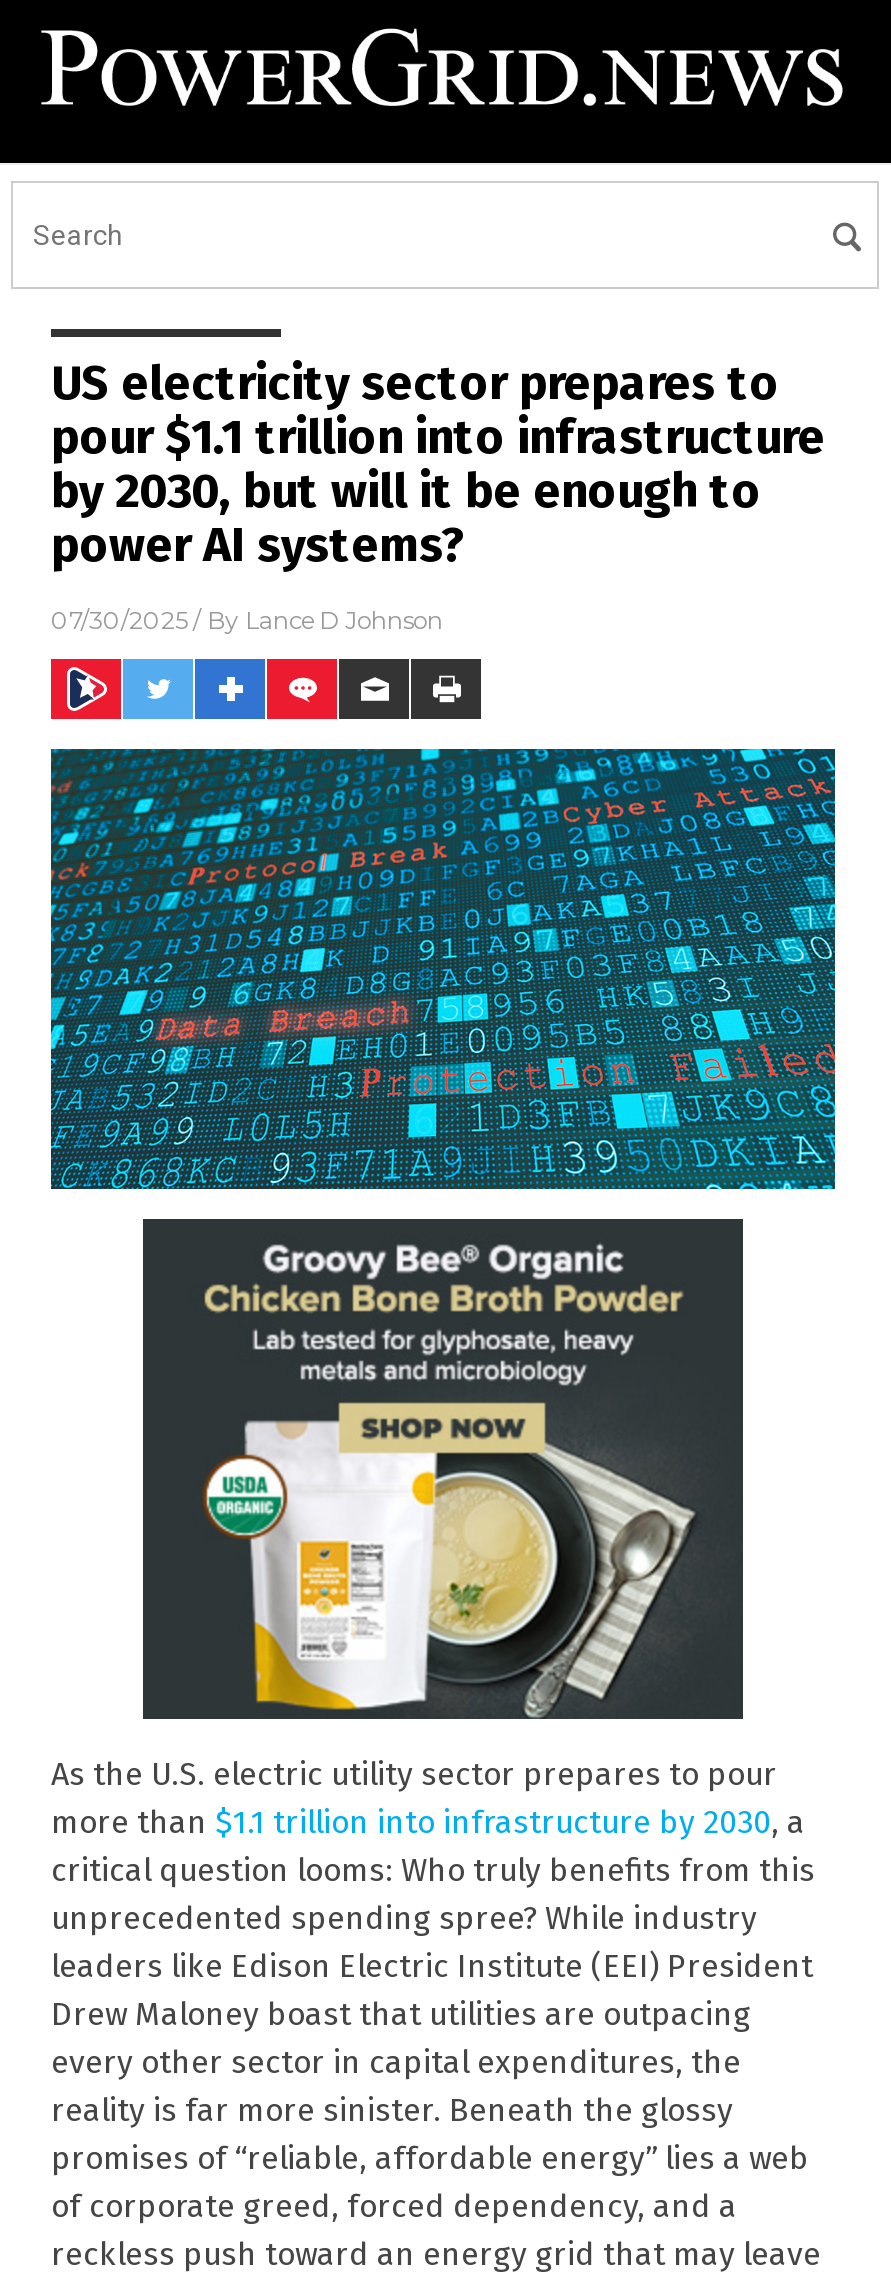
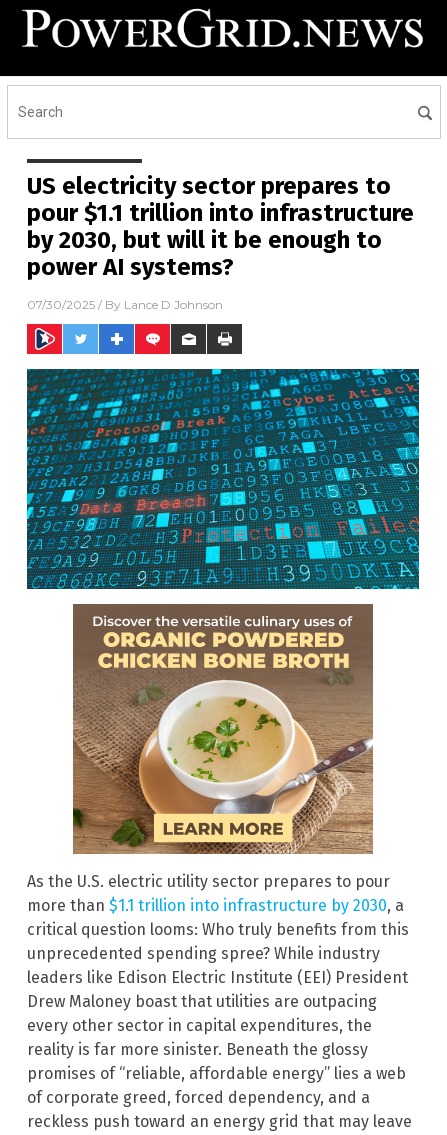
- [image]
+ [image]
